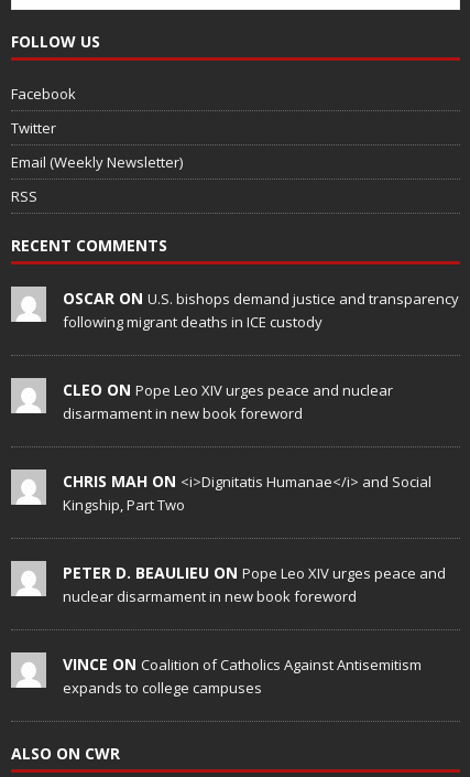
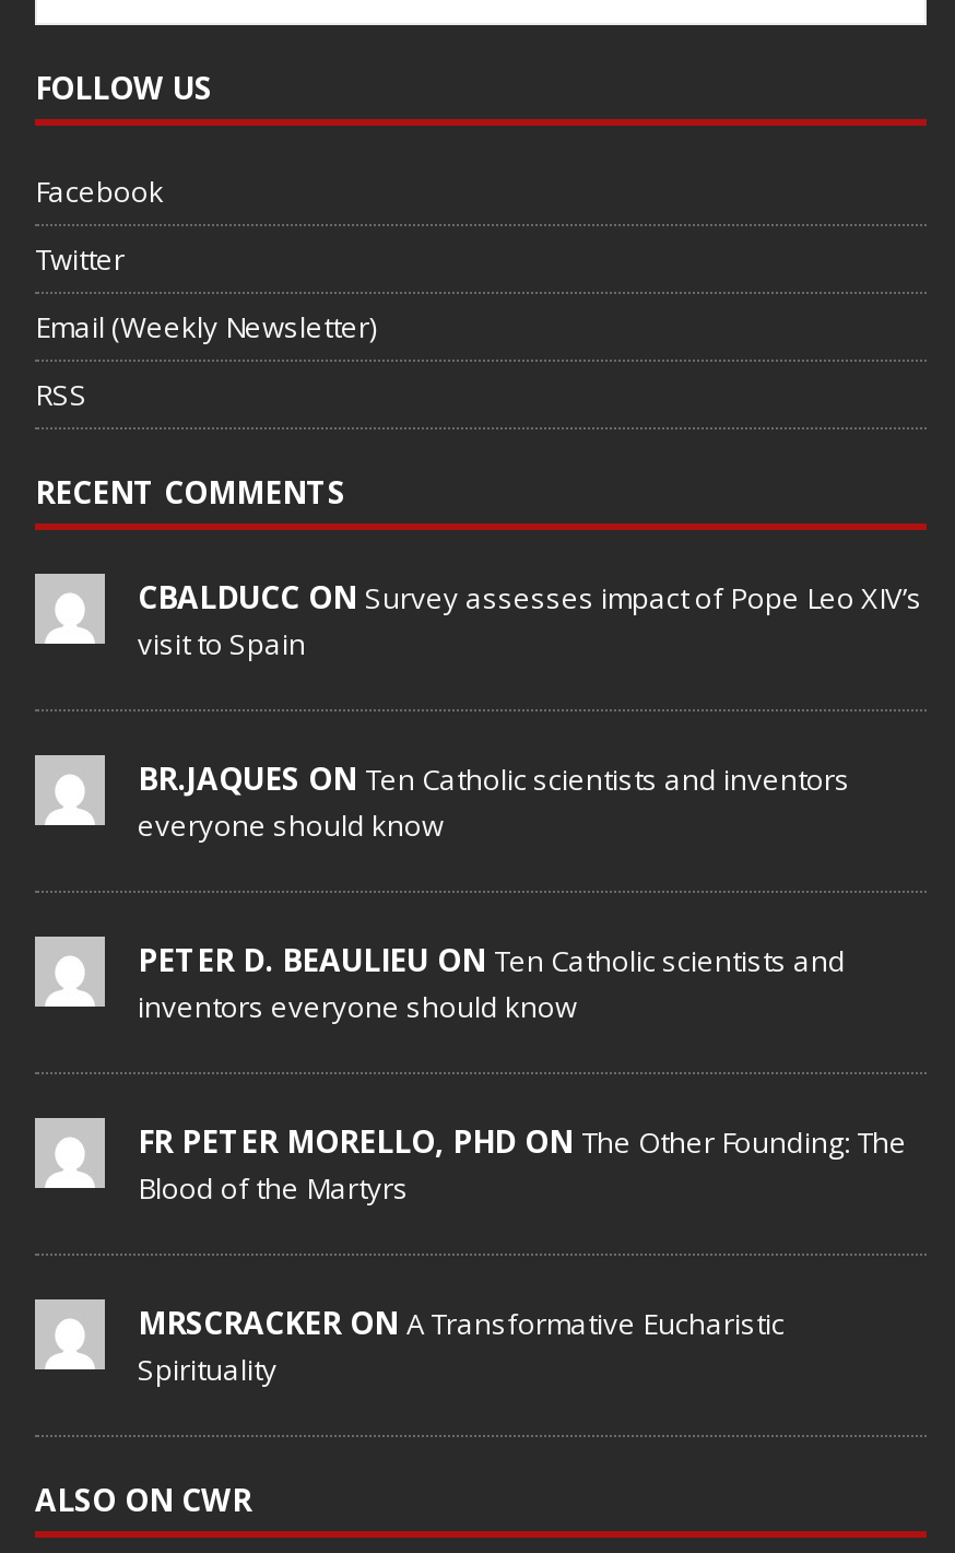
- OSCAR ON U.S. bishops demand justice and transparency
- following migrant deaths in ICE custody
+ CBALDUCC ON Survey assesses impact of Pope Leo XIV’s
+ visit to Spain

- CLEO ON Pope Leo XIV urges peace and nuclear
- disarmament in new book foreword
+ BR.JAQUES ON Ten Catholic scientists and inventors
+ everyone should know

- CHRIS MAH ON <i>Dignitatis Humanae</i> and Social
- Kingship, Part Two
+ PETER D. BEAULIEU ON Ten Catholic scientists and
+ inventors everyone should know

- PETER D. BEAULIEU ON Pope Leo XIV urges peace and
- nuclear disarmament in new book foreword
+ FR PETER MORELLO, PHD ON The Other Founding: The
+ Blood of the Martyrs

- VINCE ON Coalition of Catholics Against Antisemitism
- expands to college campuses
+ MRSCRACKER ON A Transformative Eucharistic
+ Spirituality
